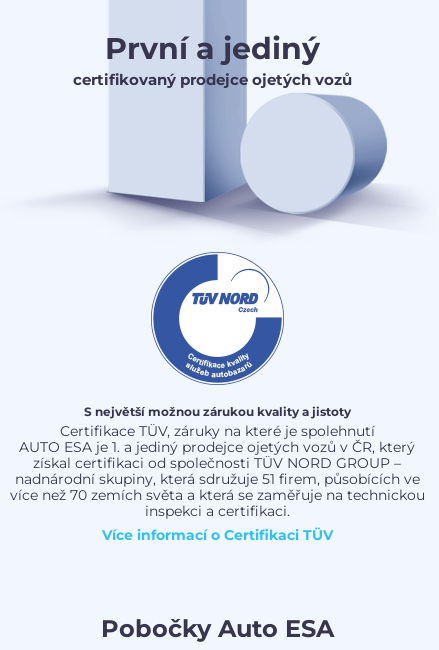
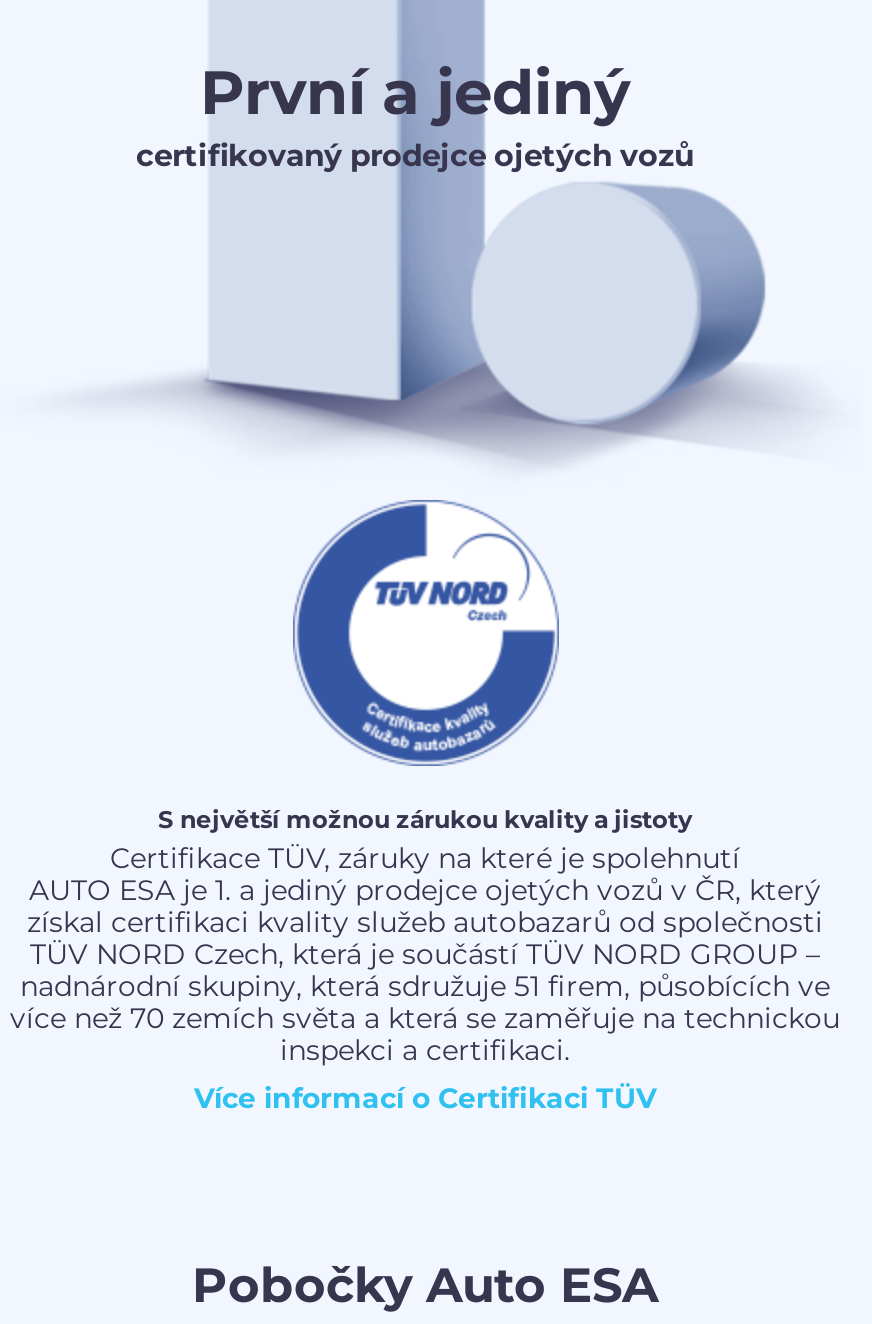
- získal certifikaci od společnosti TÜV NORD GROUP –
+ získal certifikaci kvality služeb autobazarů od společnosti
+ TÜV NORD Czech, která je součástí TÜV NORD GROUP –
